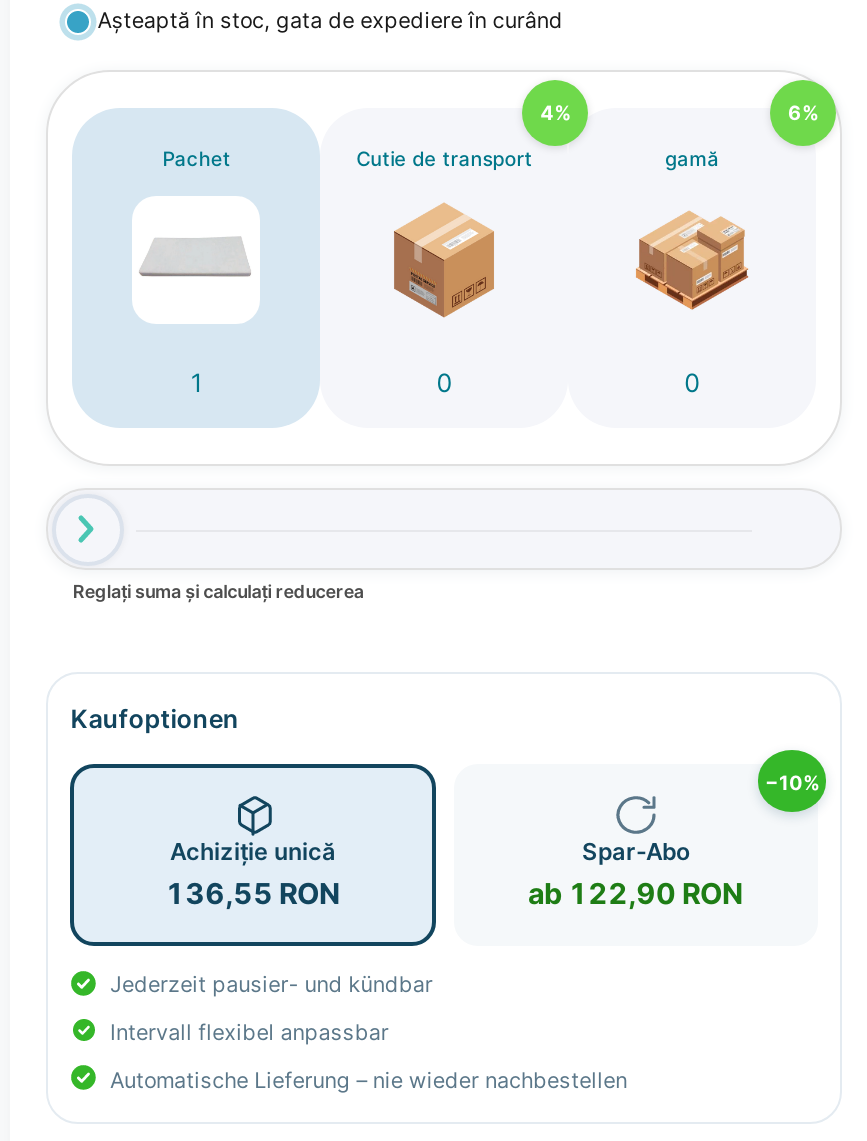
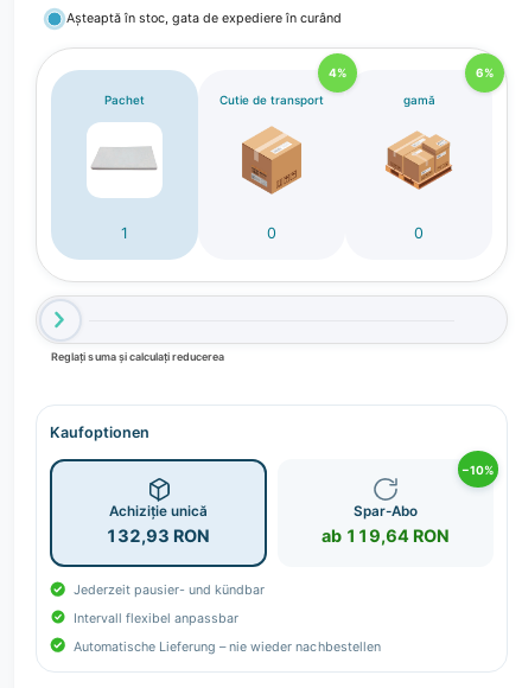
- 136,55 RON
+ 132,93 RON

- ab 122,90 RON
+ ab 119,64 RON
